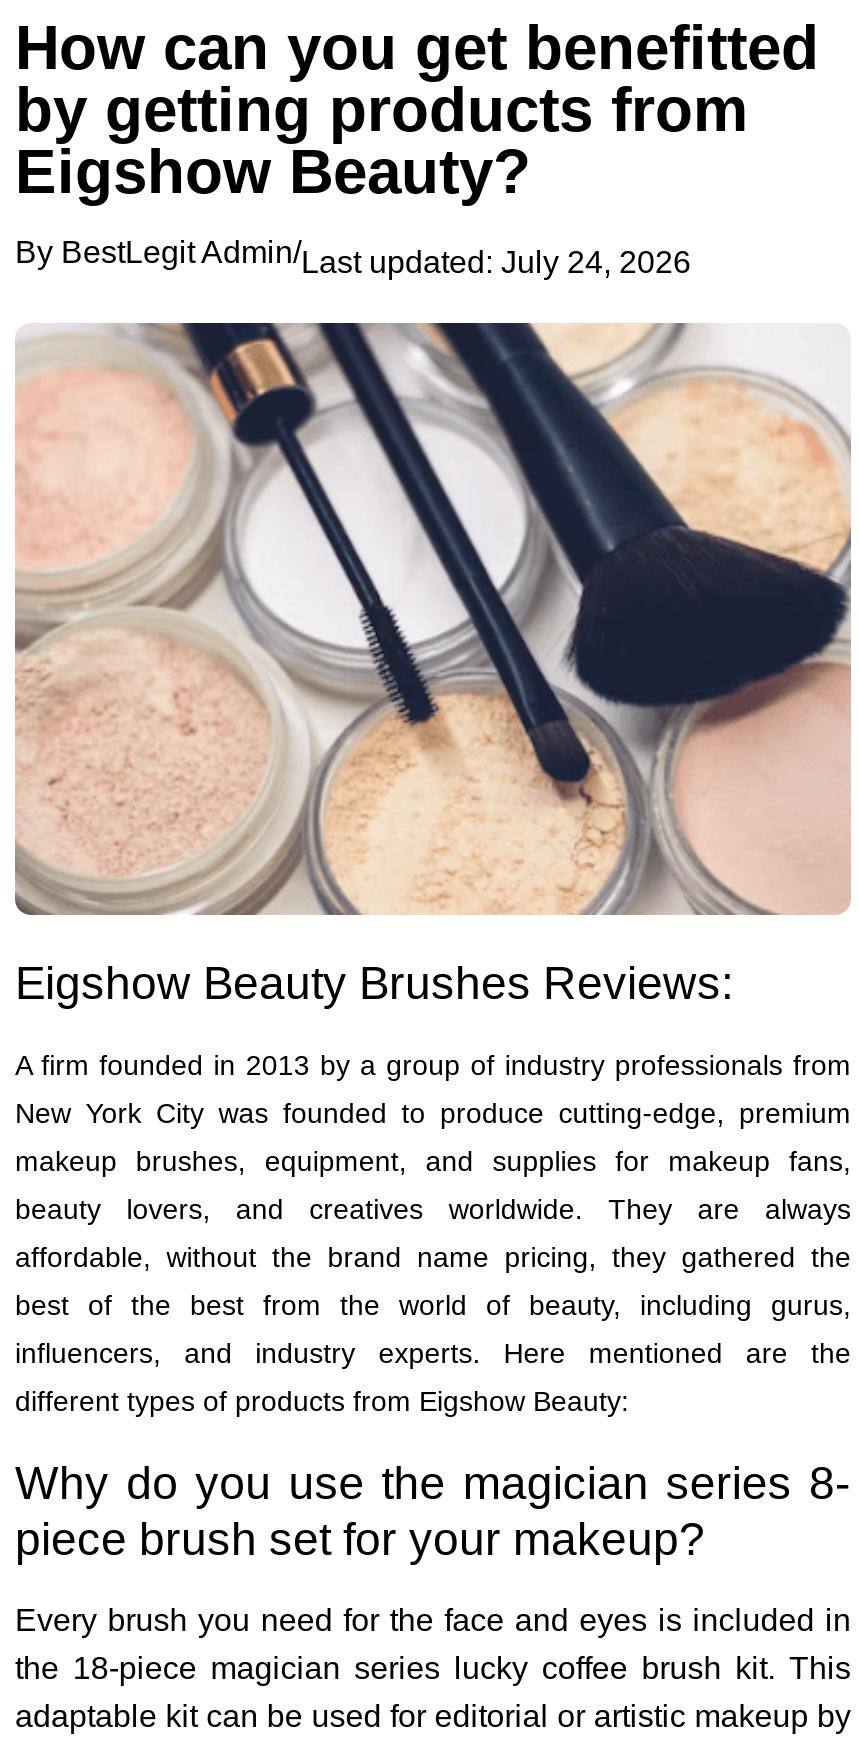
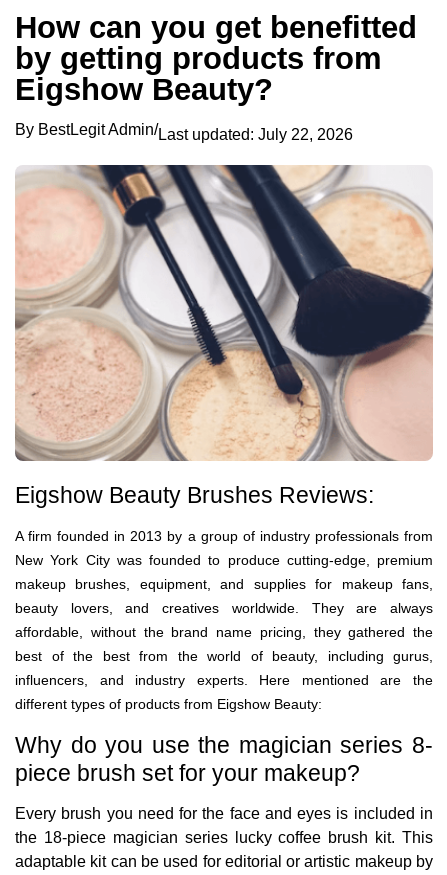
- By BestLegit Admin/ Last updated: July 24, 2026
+ By BestLegit Admin/ Last updated: July 22, 2026
